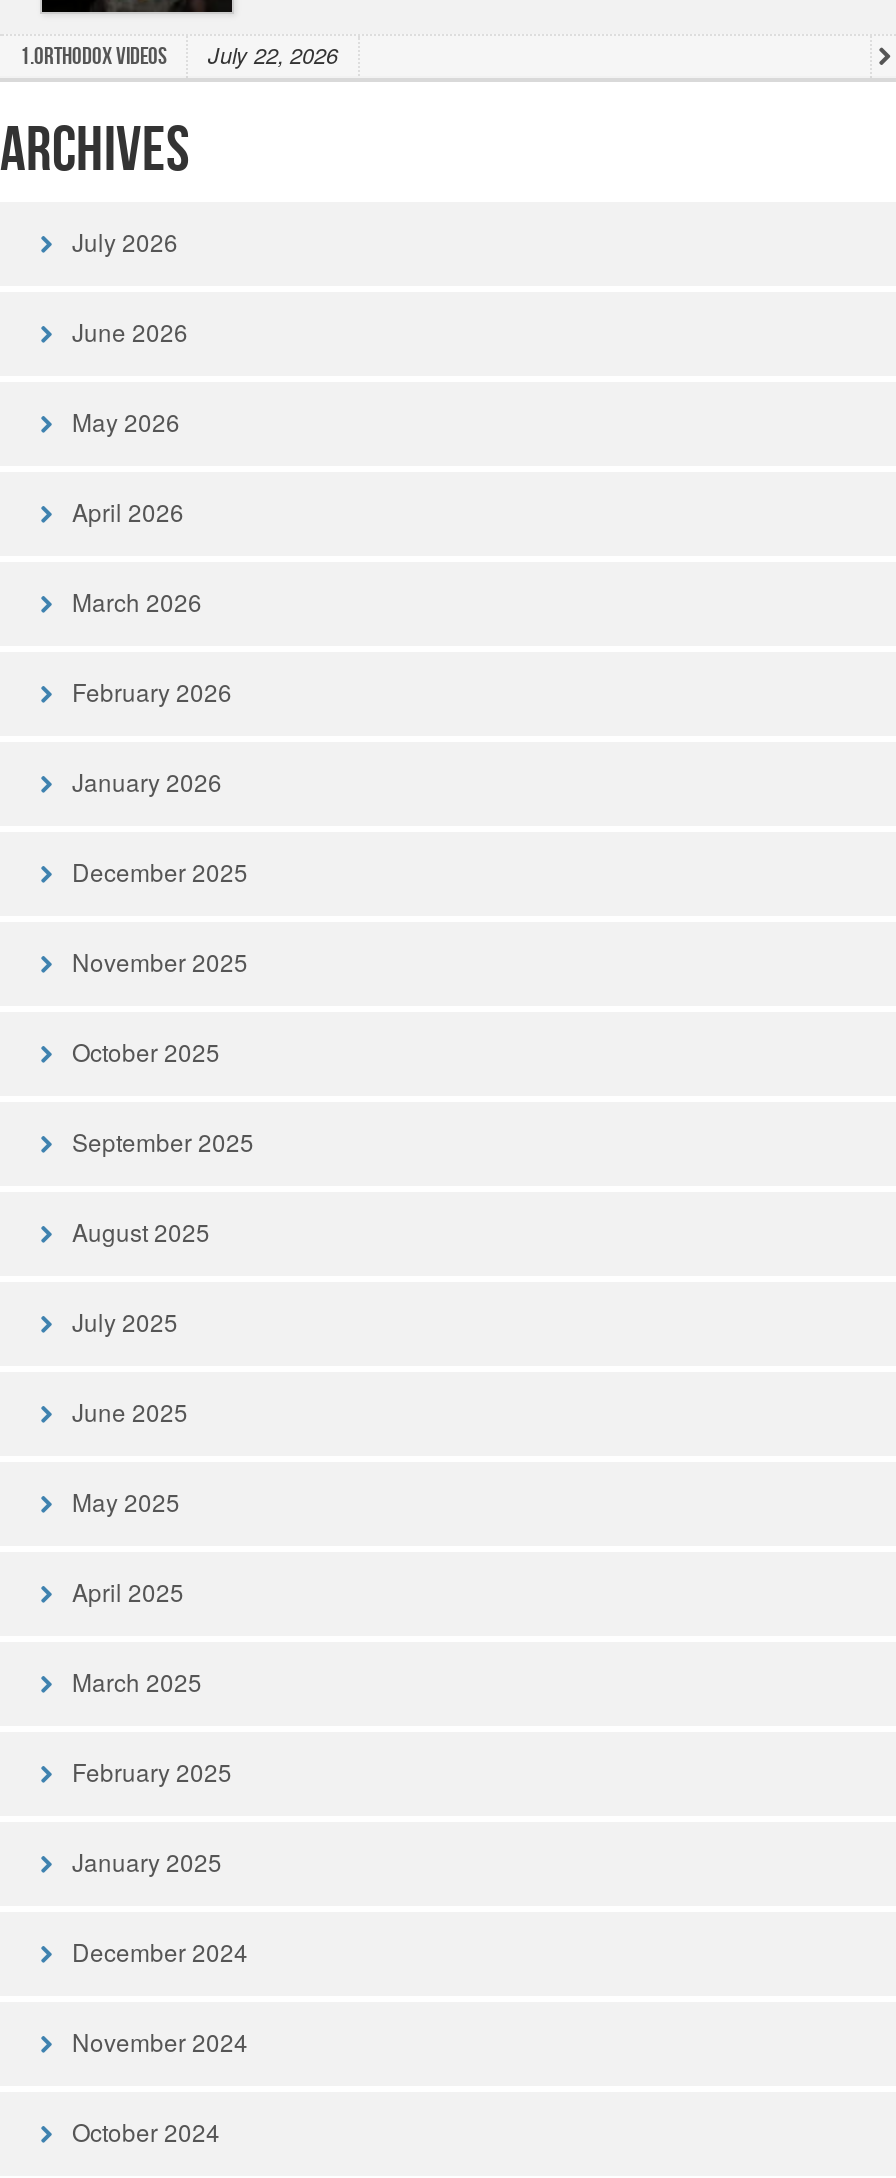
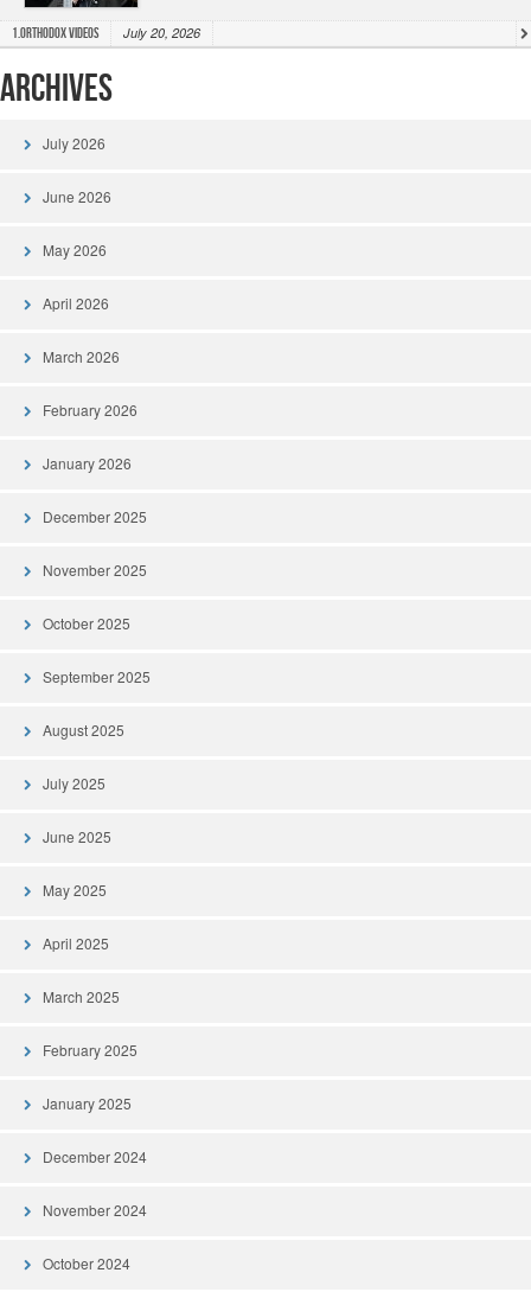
- July 22, 2026
+ July 20, 2026
